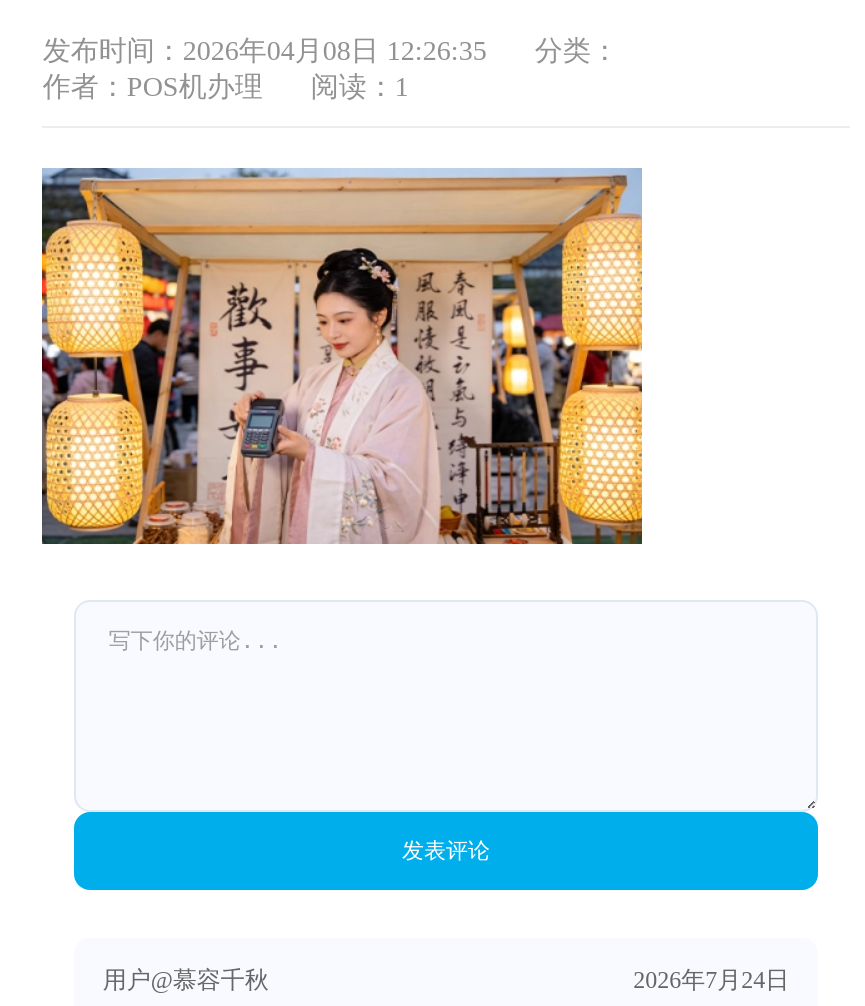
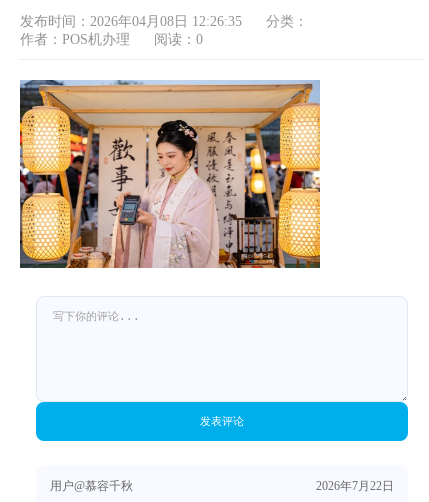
- 作者：POS机办理 阅读：1
+ 作者：POS机办理 阅读：0

- 2026年7月24日
+ 2026年7月22日
